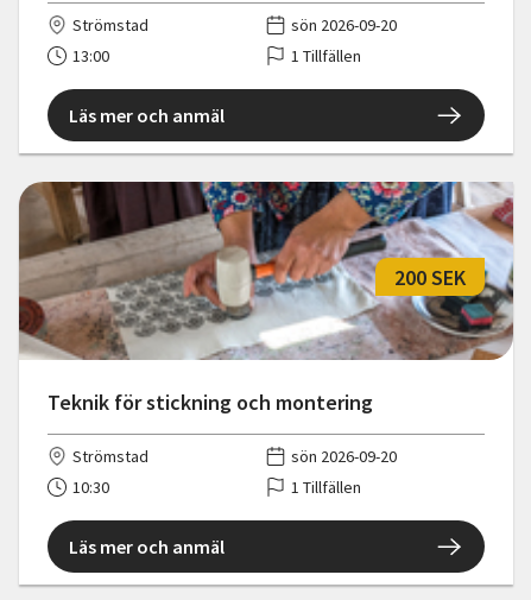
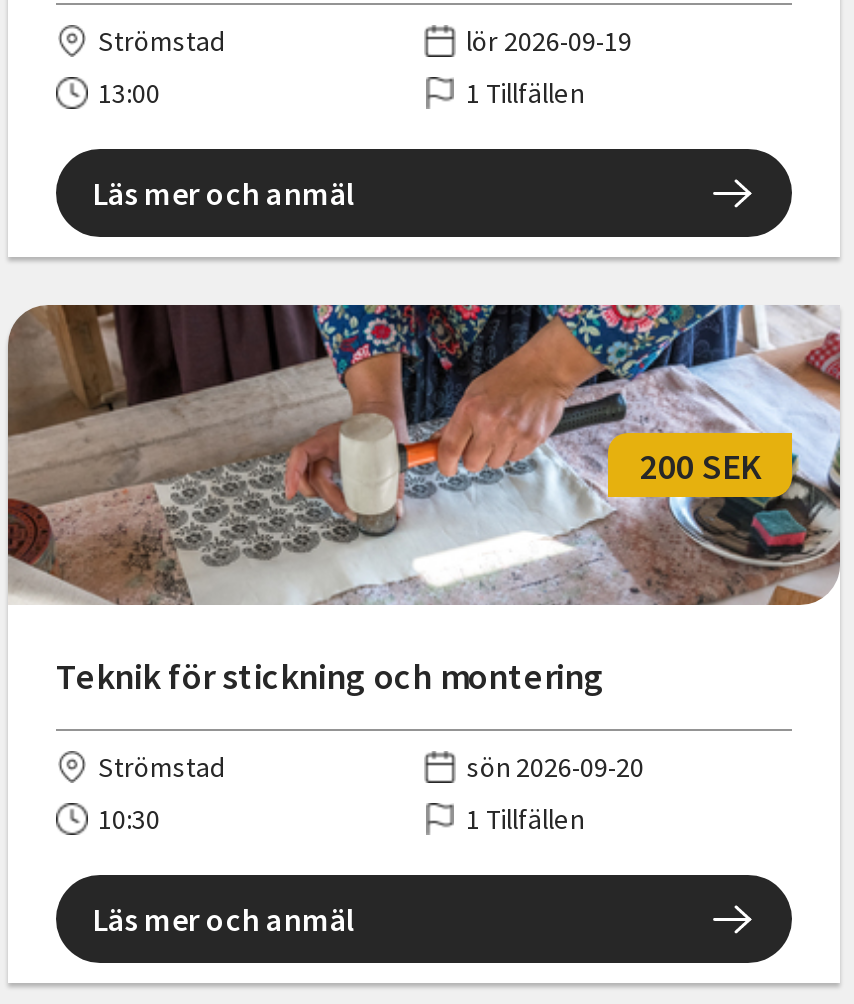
- sön 2026-09-20
+ lör 2026-09-19
